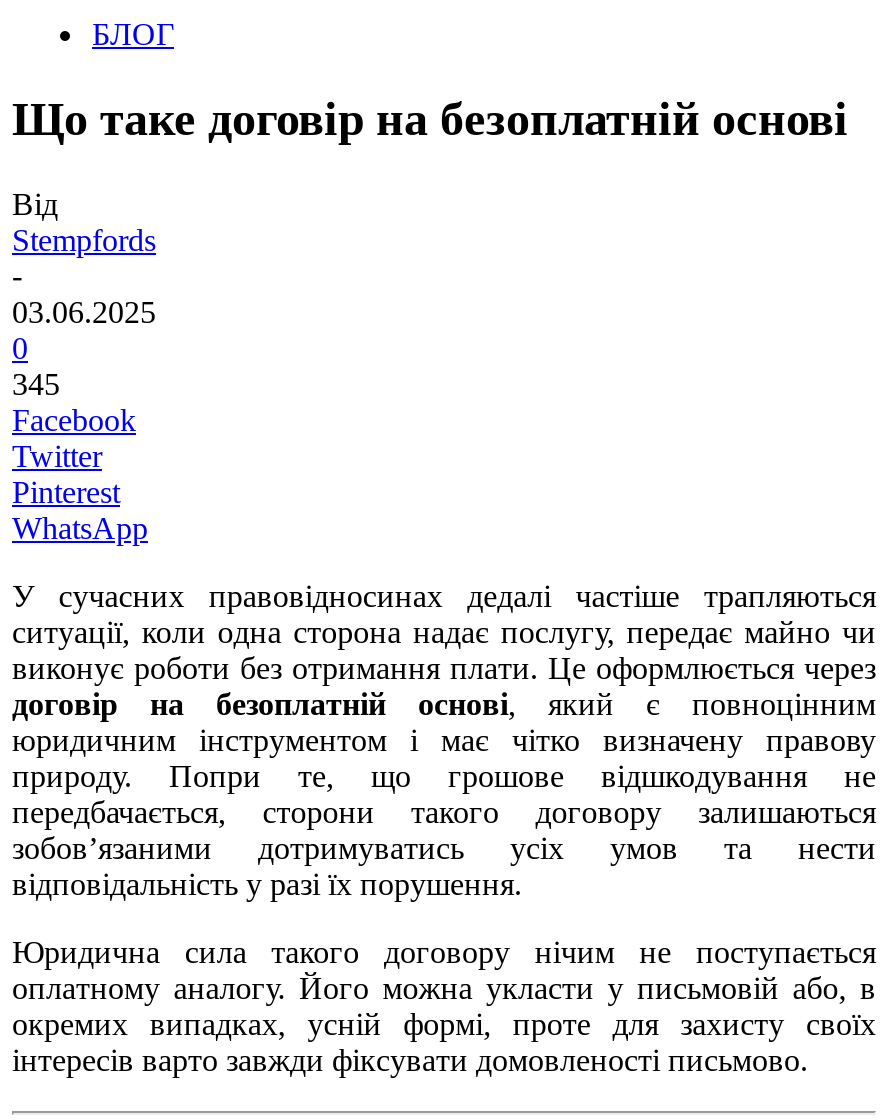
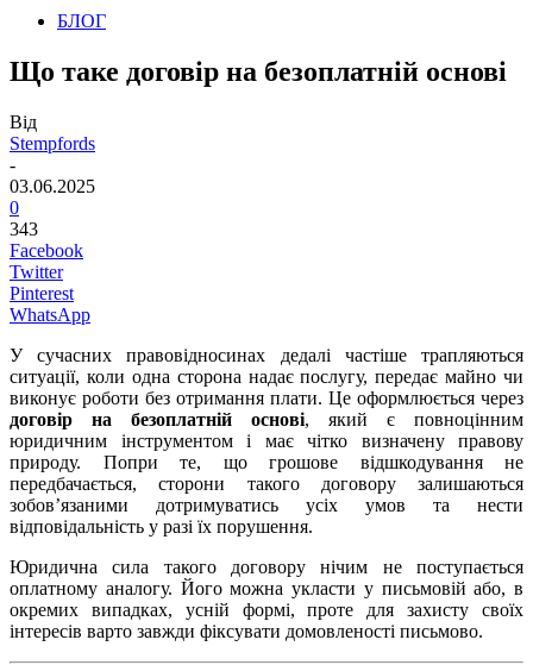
- 345
+ 343
